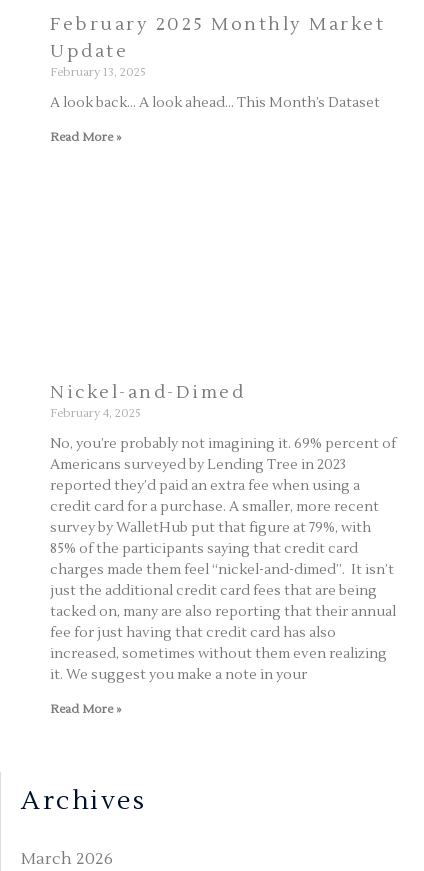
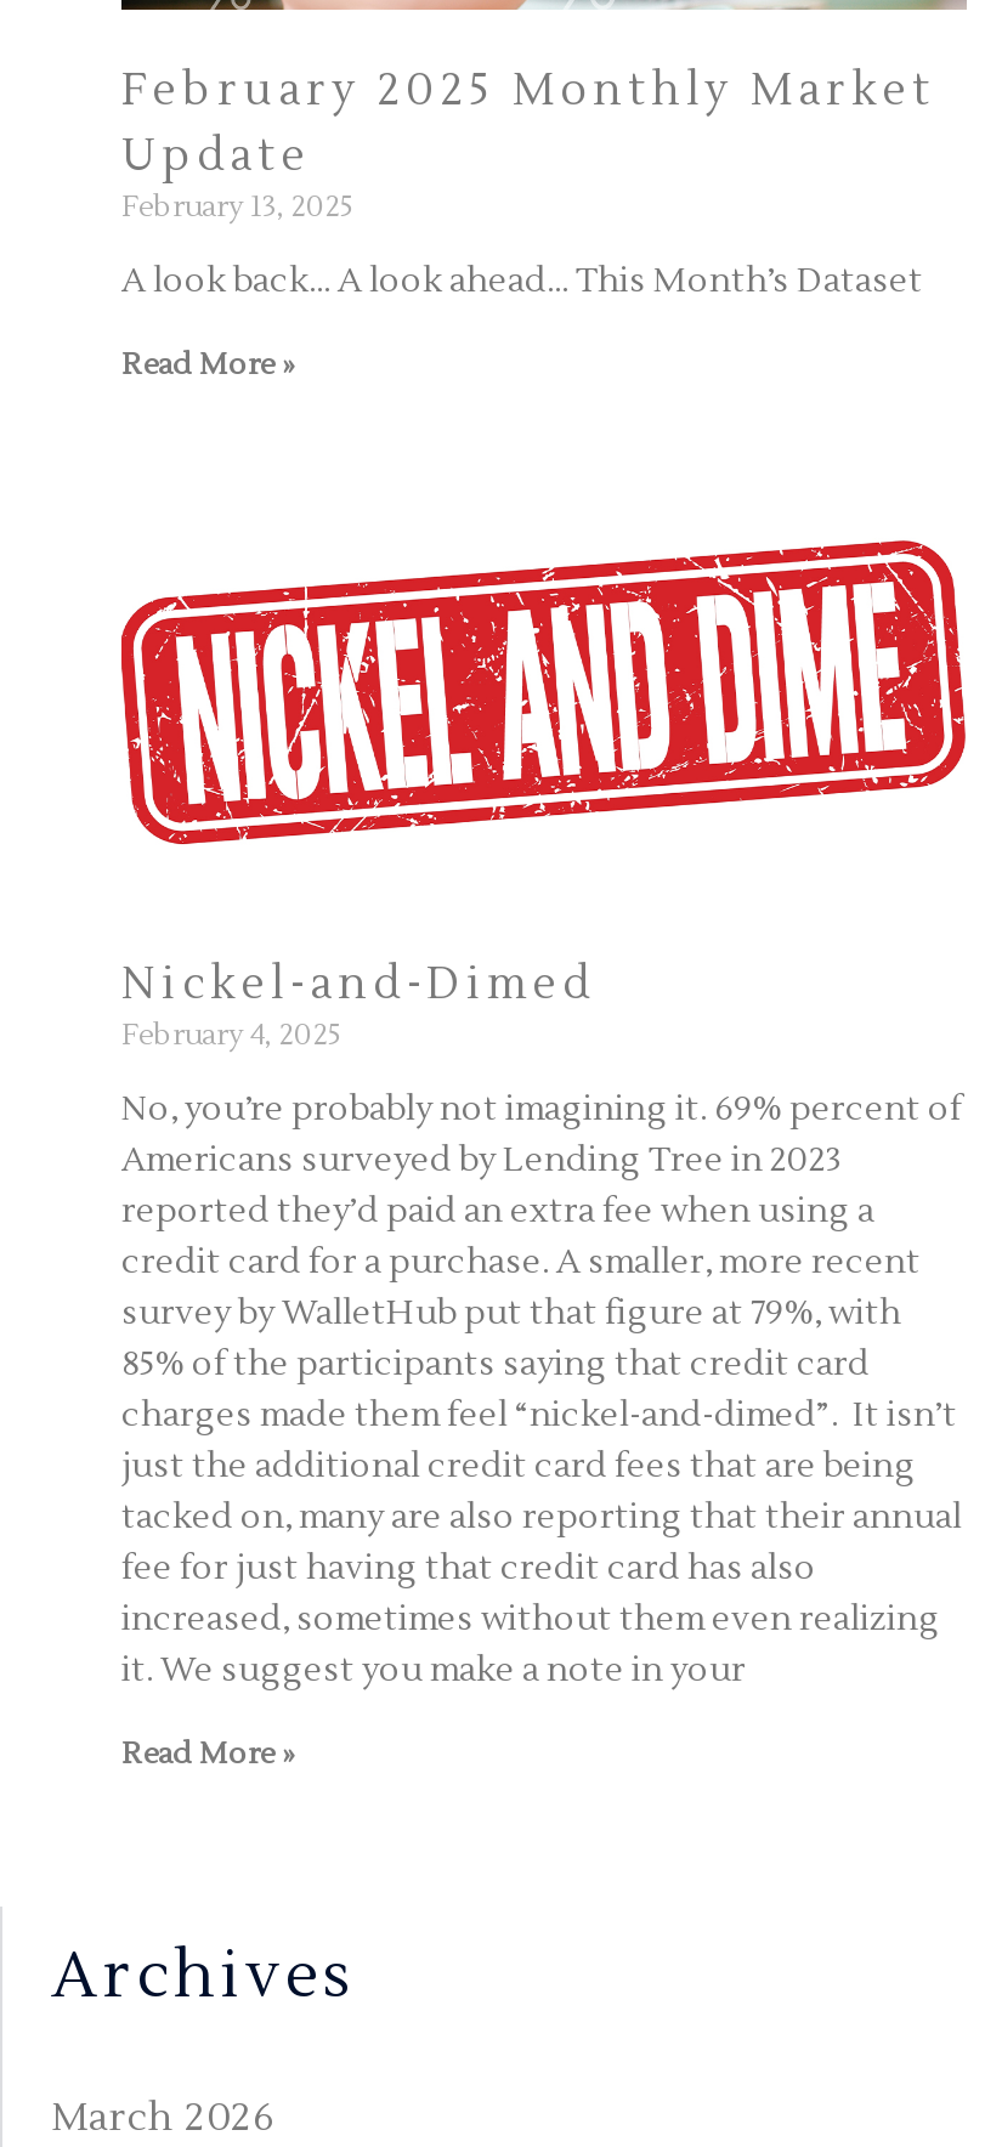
+ [image]
